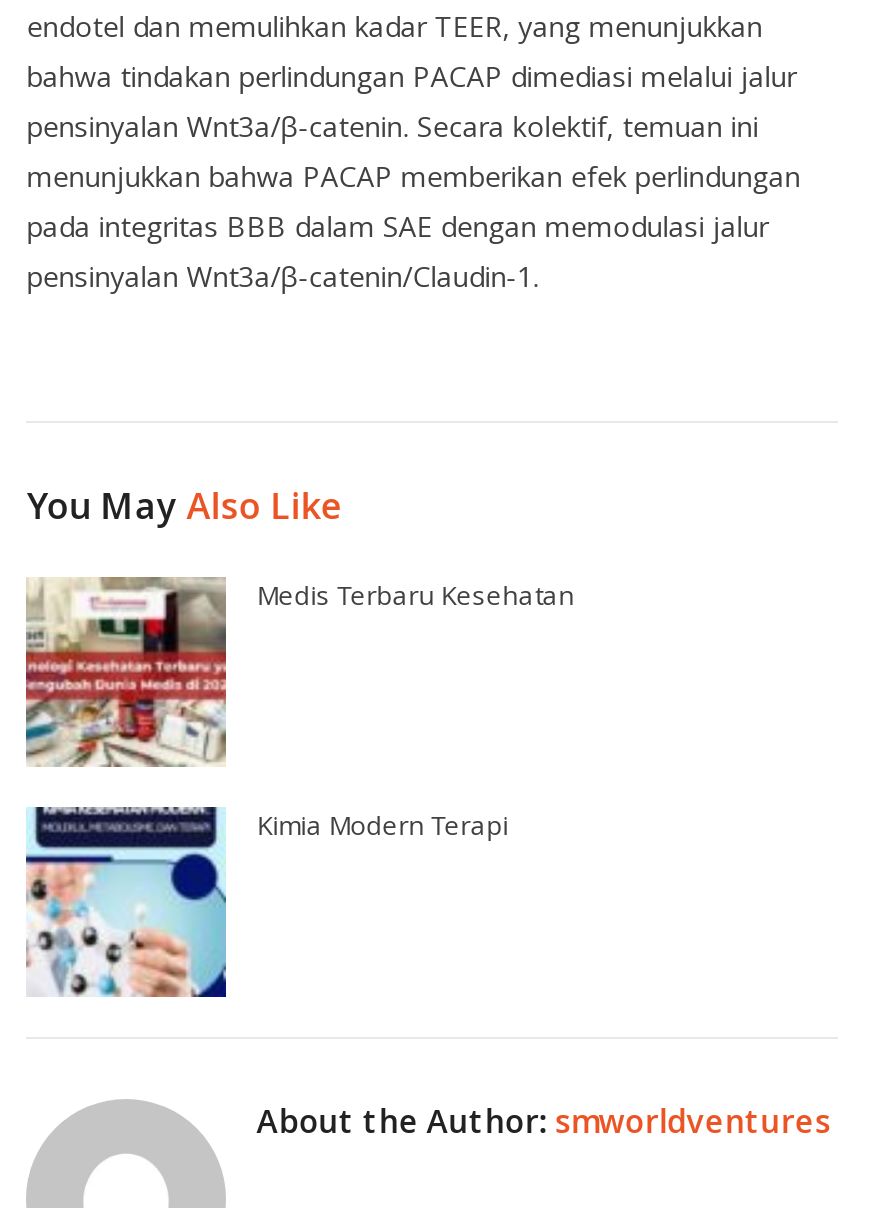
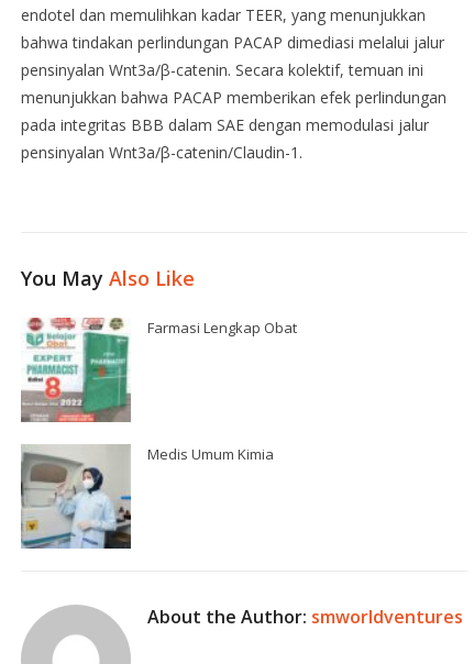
- [image]
- Medis Terbaru Kesehatan
+ [image]
+ Farmasi Lengkap Obat

- [image]
- Kimia Modern Terapi
+ [image]
+ Medis Umum Kimia
